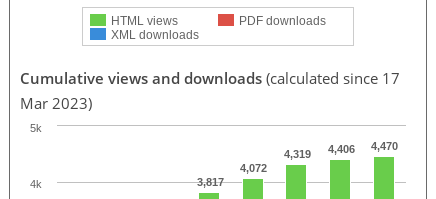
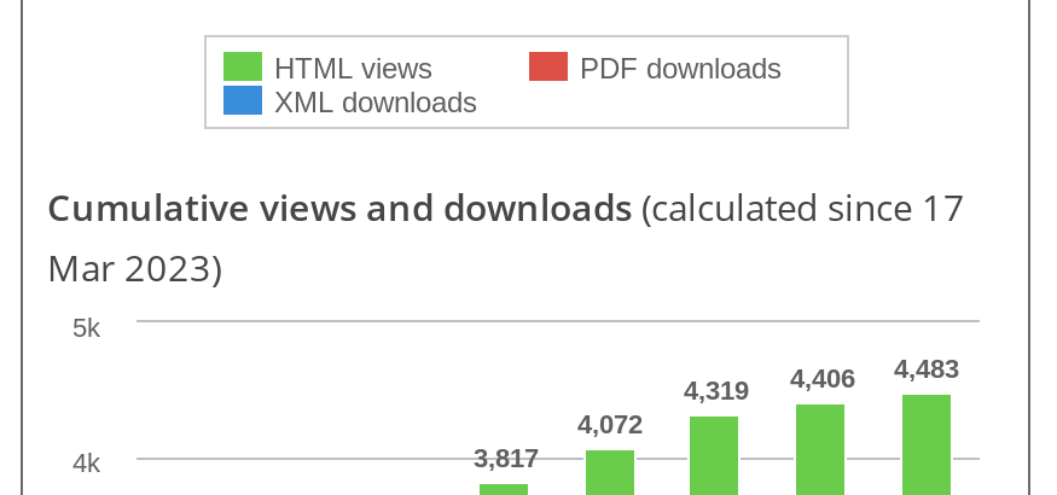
- 4,319 4,406 4,470
+ 4,319 4,406 4,483
